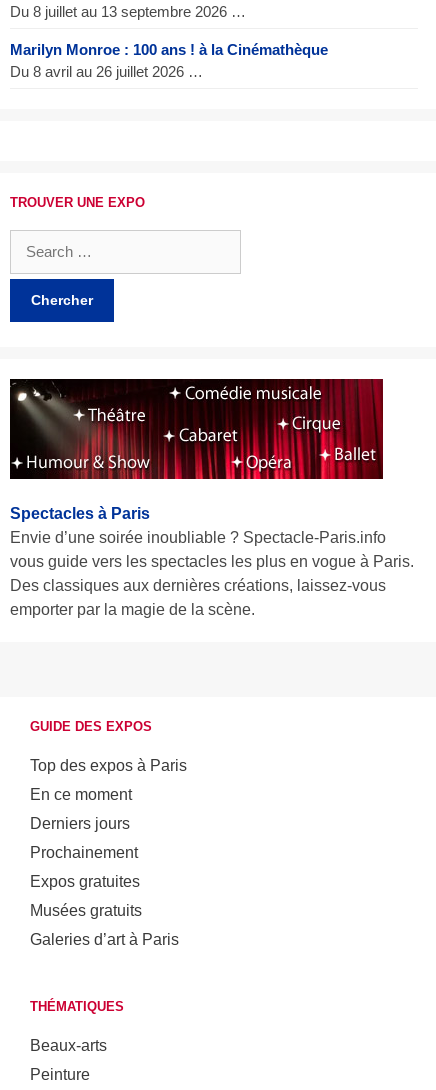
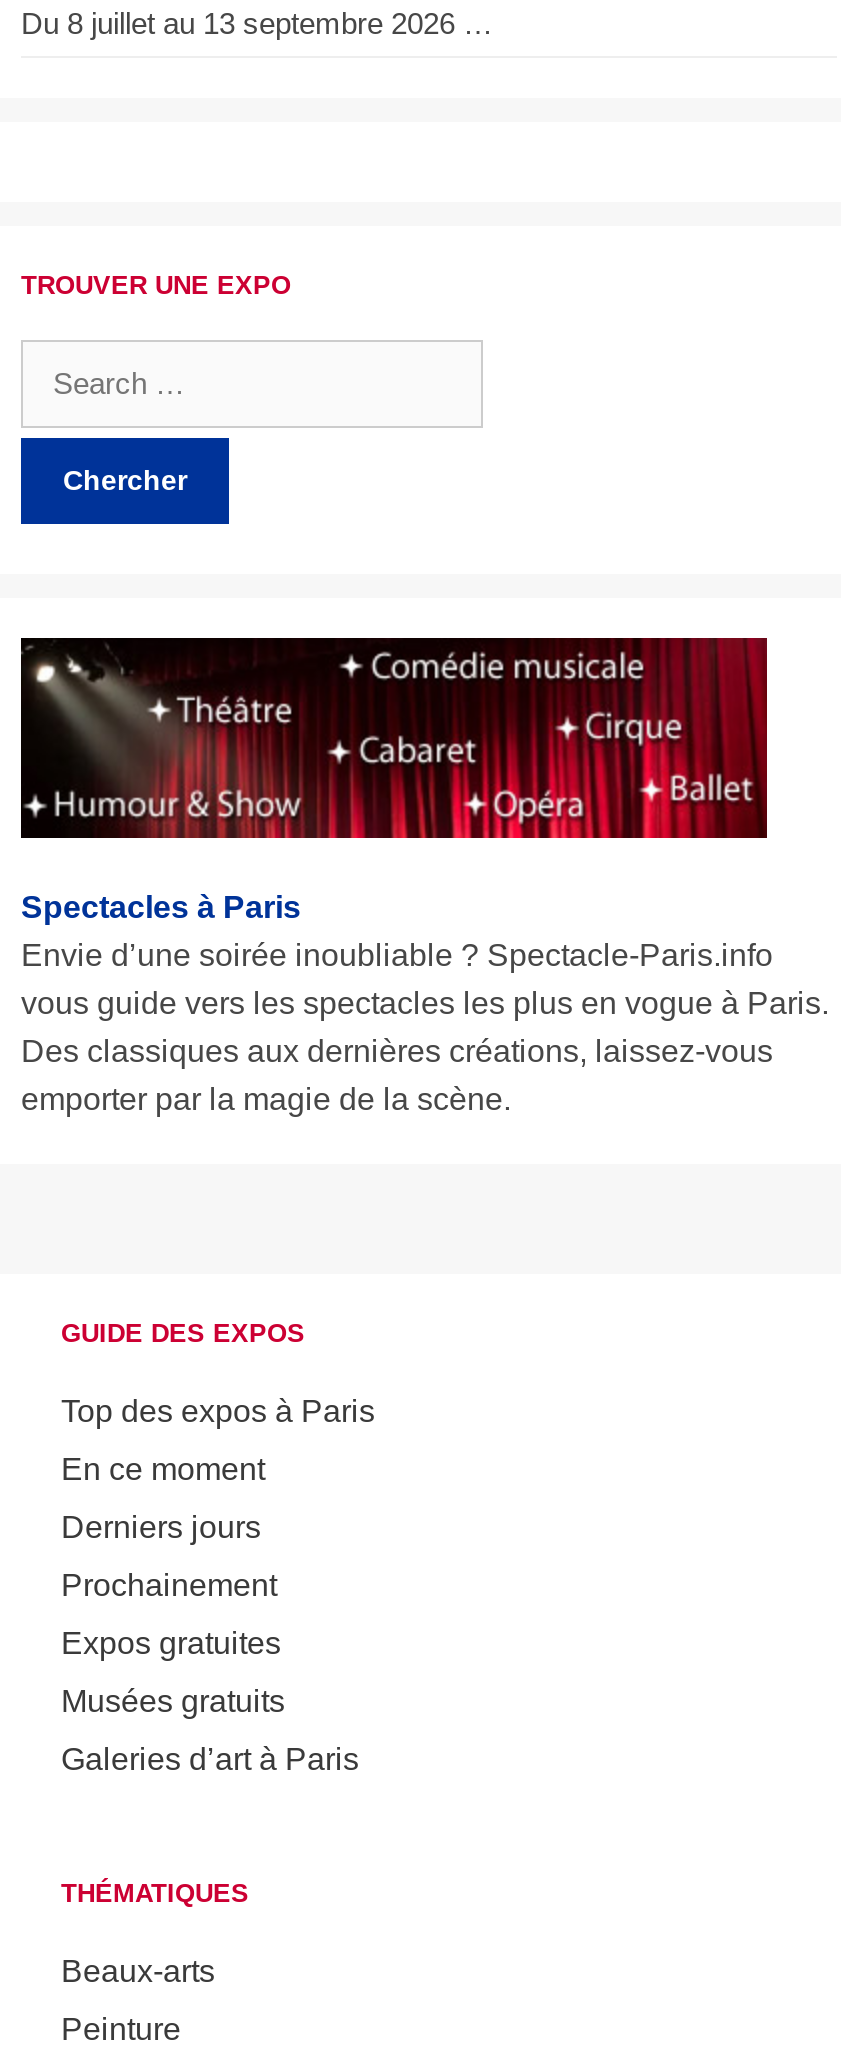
- Marilyn Monroe : 100 ans ! à la Cinémathèque
- Du 8 avril au 26 juillet 2026 …
